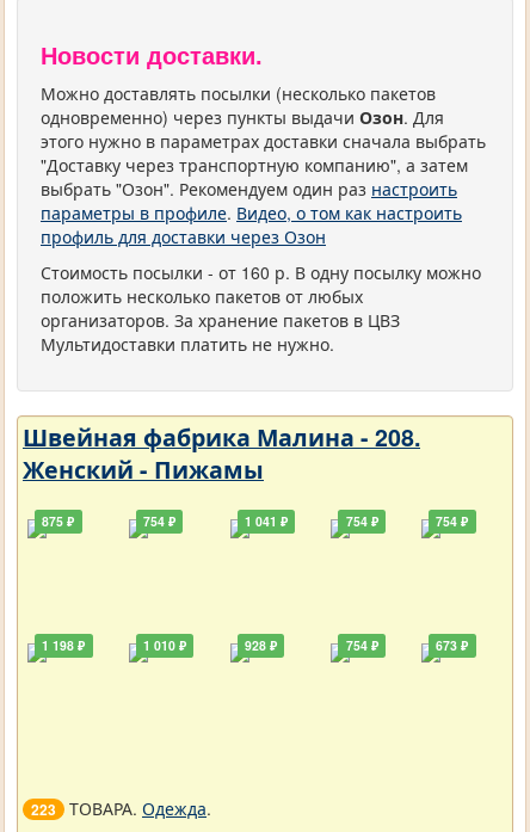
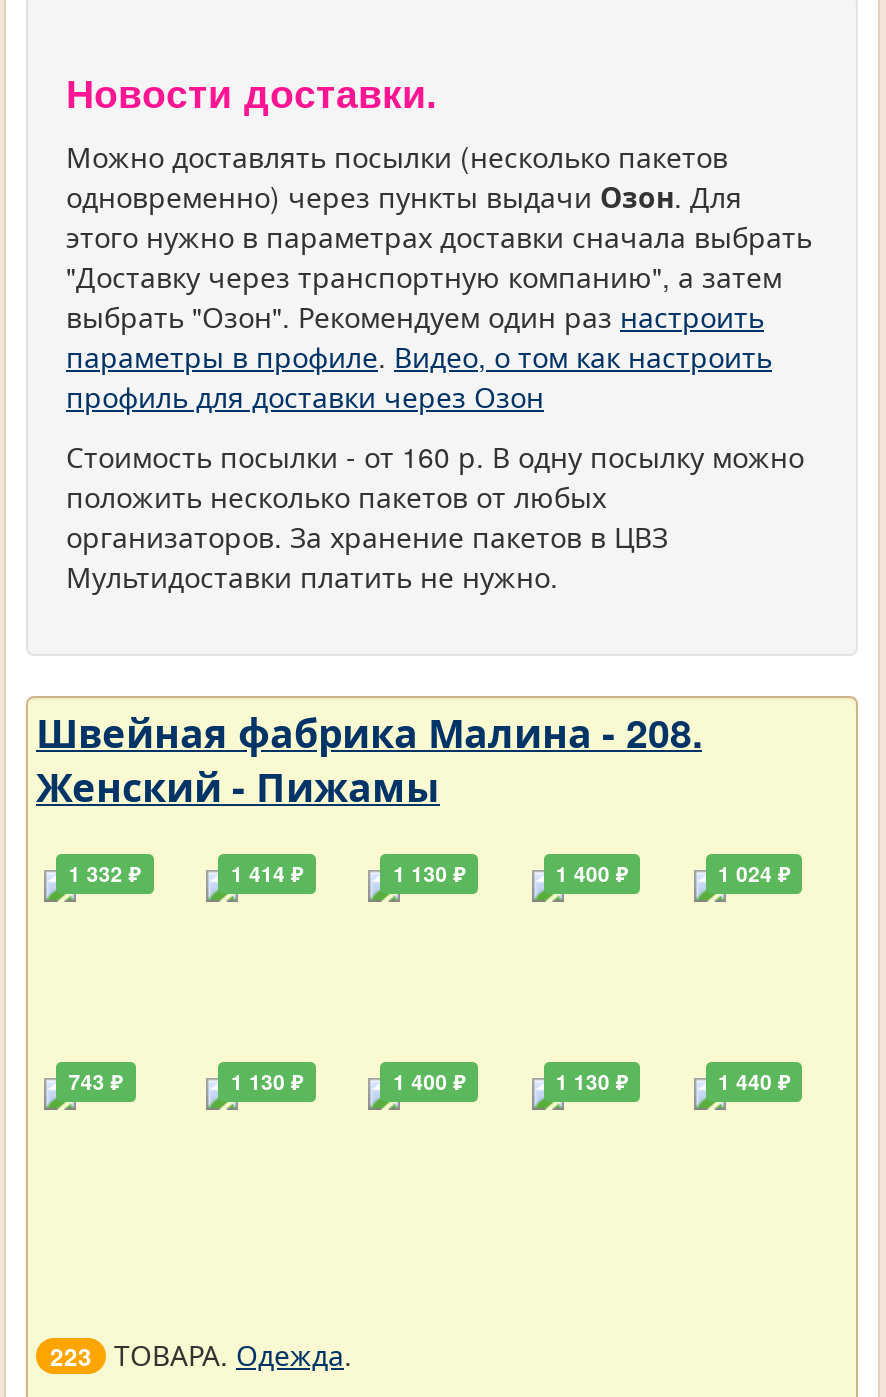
- 875 ₽
+ 1 332 ₽

- 754 ₽
+ 1 414 ₽

- 1 041 ₽
+ 1 130 ₽

- 754 ₽
+ 1 400 ₽

- 754 ₽
+ 1 024 ₽

- 1 198 ₽
+ 743 ₽

- 1 010 ₽
+ 1 130 ₽

- 928 ₽
+ 1 400 ₽

- 754 ₽
+ 1 130 ₽

- 673 ₽
+ 1 440 ₽
